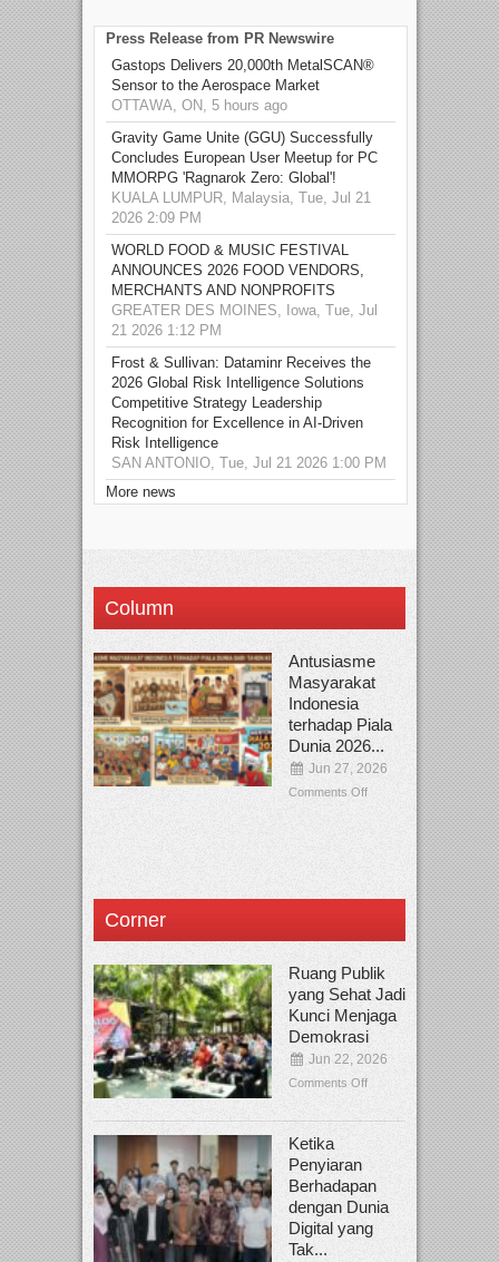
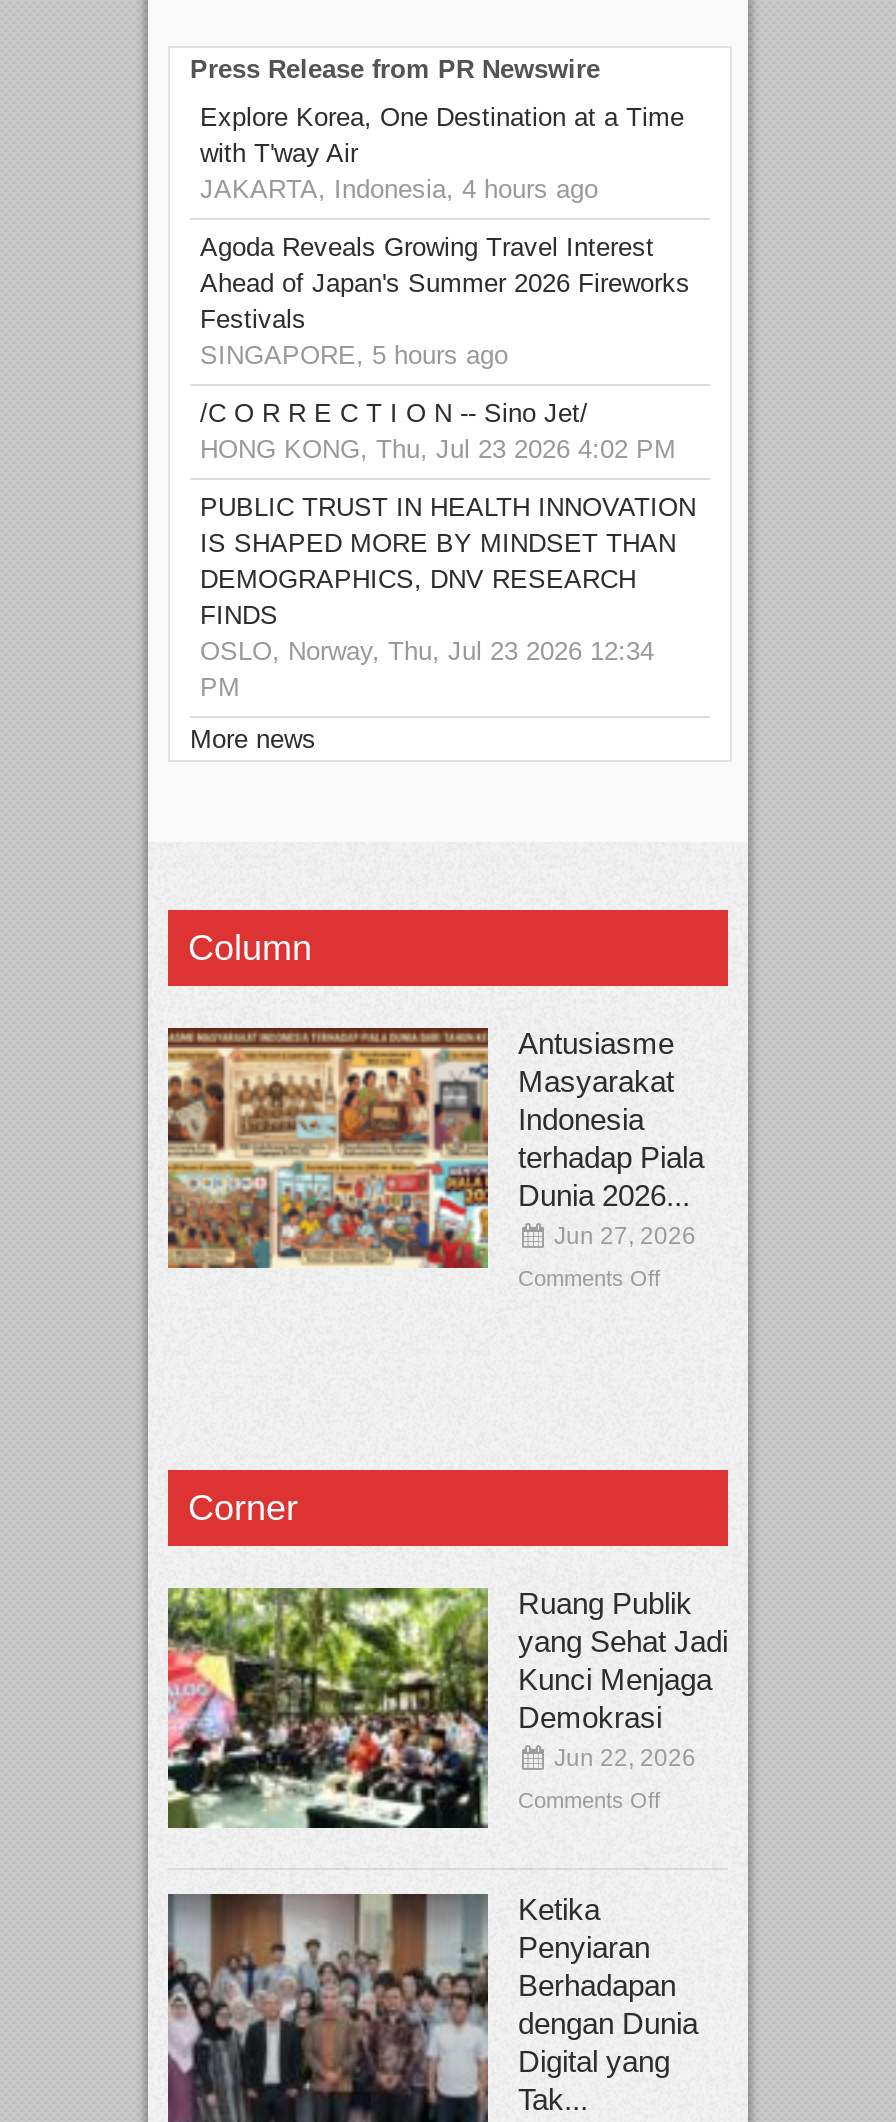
- Gastops Delivers 20,000th MetalSCAN®
- Sensor to the Aerospace Market
- OTTAWA, ON, 5 hours ago
+ Explore Korea, One Destination at a Time
+ with T'way Air
+ JAKARTA, Indonesia, 4 hours ago

- Gravity Game Unite (GGU) Successfully
- Concludes European User Meetup for PC
- MMORPG 'Ragnarok Zero: Global'!
- KUALA LUMPUR, Malaysia, Tue, Jul 21
- 2026 2:09 PM
+ Agoda Reveals Growing Travel Interest
+ Ahead of Japan's Summer 2026 Fireworks
+ Festivals
+ SINGAPORE, 5 hours ago

- WORLD FOOD & MUSIC FESTIVAL
- ANNOUNCES 2026 FOOD VENDORS,
- MERCHANTS AND NONPROFITS
- GREATER DES MOINES, Iowa, Tue, Jul
- 21 2026 1:12 PM
+ /C O R R E C T I O N -- Sino Jet/
+ HONG KONG, Thu, Jul 23 2026 4:02 PM

- Frost & Sullivan: Dataminr Receives the
- 2026 Global Risk Intelligence Solutions
- Competitive Strategy Leadership
- Recognition for Excellence in AI-Driven
- Risk Intelligence
- SAN ANTONIO, Tue, Jul 21 2026 1:00 PM
+ PUBLIC TRUST IN HEALTH INNOVATION
+ IS SHAPED MORE BY MINDSET THAN
+ DEMOGRAPHICS, DNV RESEARCH
+ FINDS
+ OSLO, Norway, Thu, Jul 23 2026 12:34
+ PM
